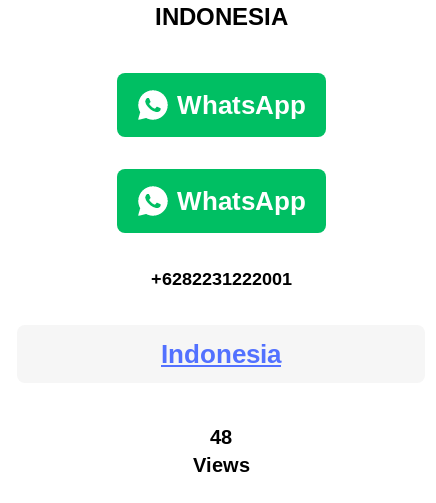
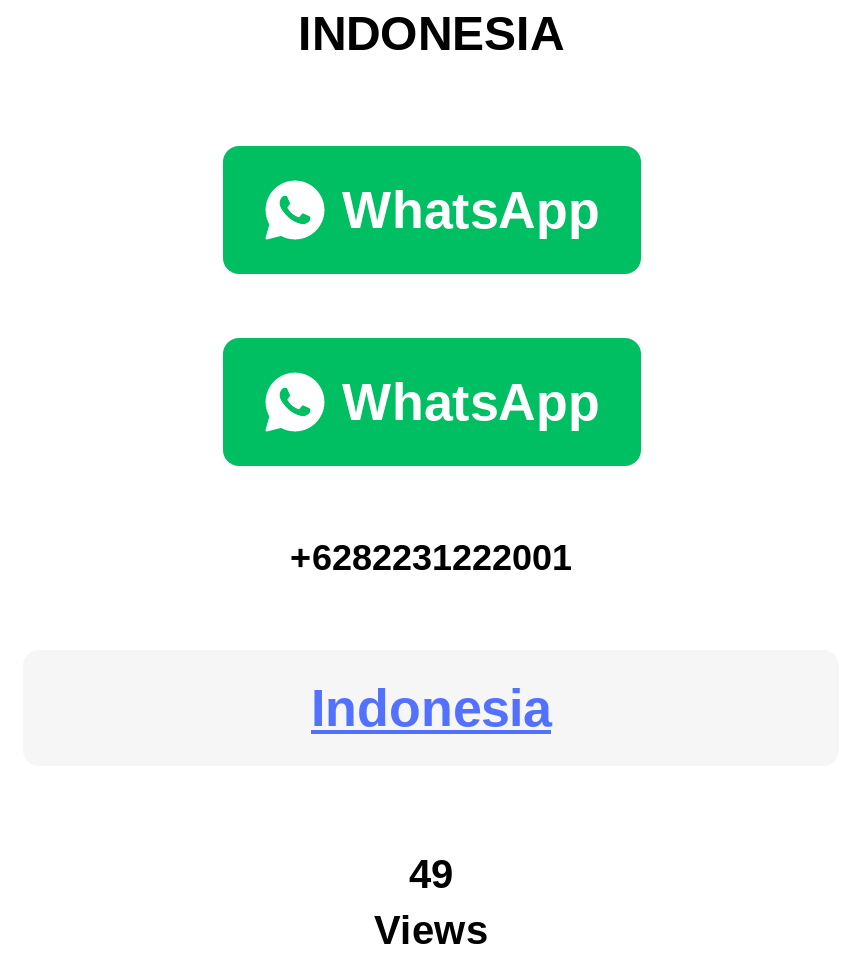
- 48
+ 49
